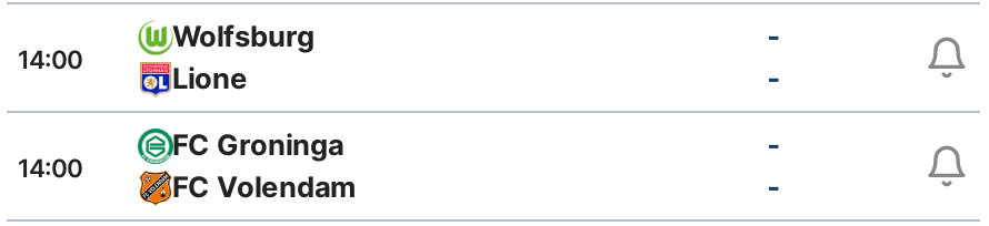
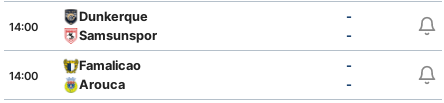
- Wolfsburg
+ Dunkerque

- Lione
+ Samsunspor

- FC Groninga
+ Famalicao

- FC Volendam
+ Arouca
